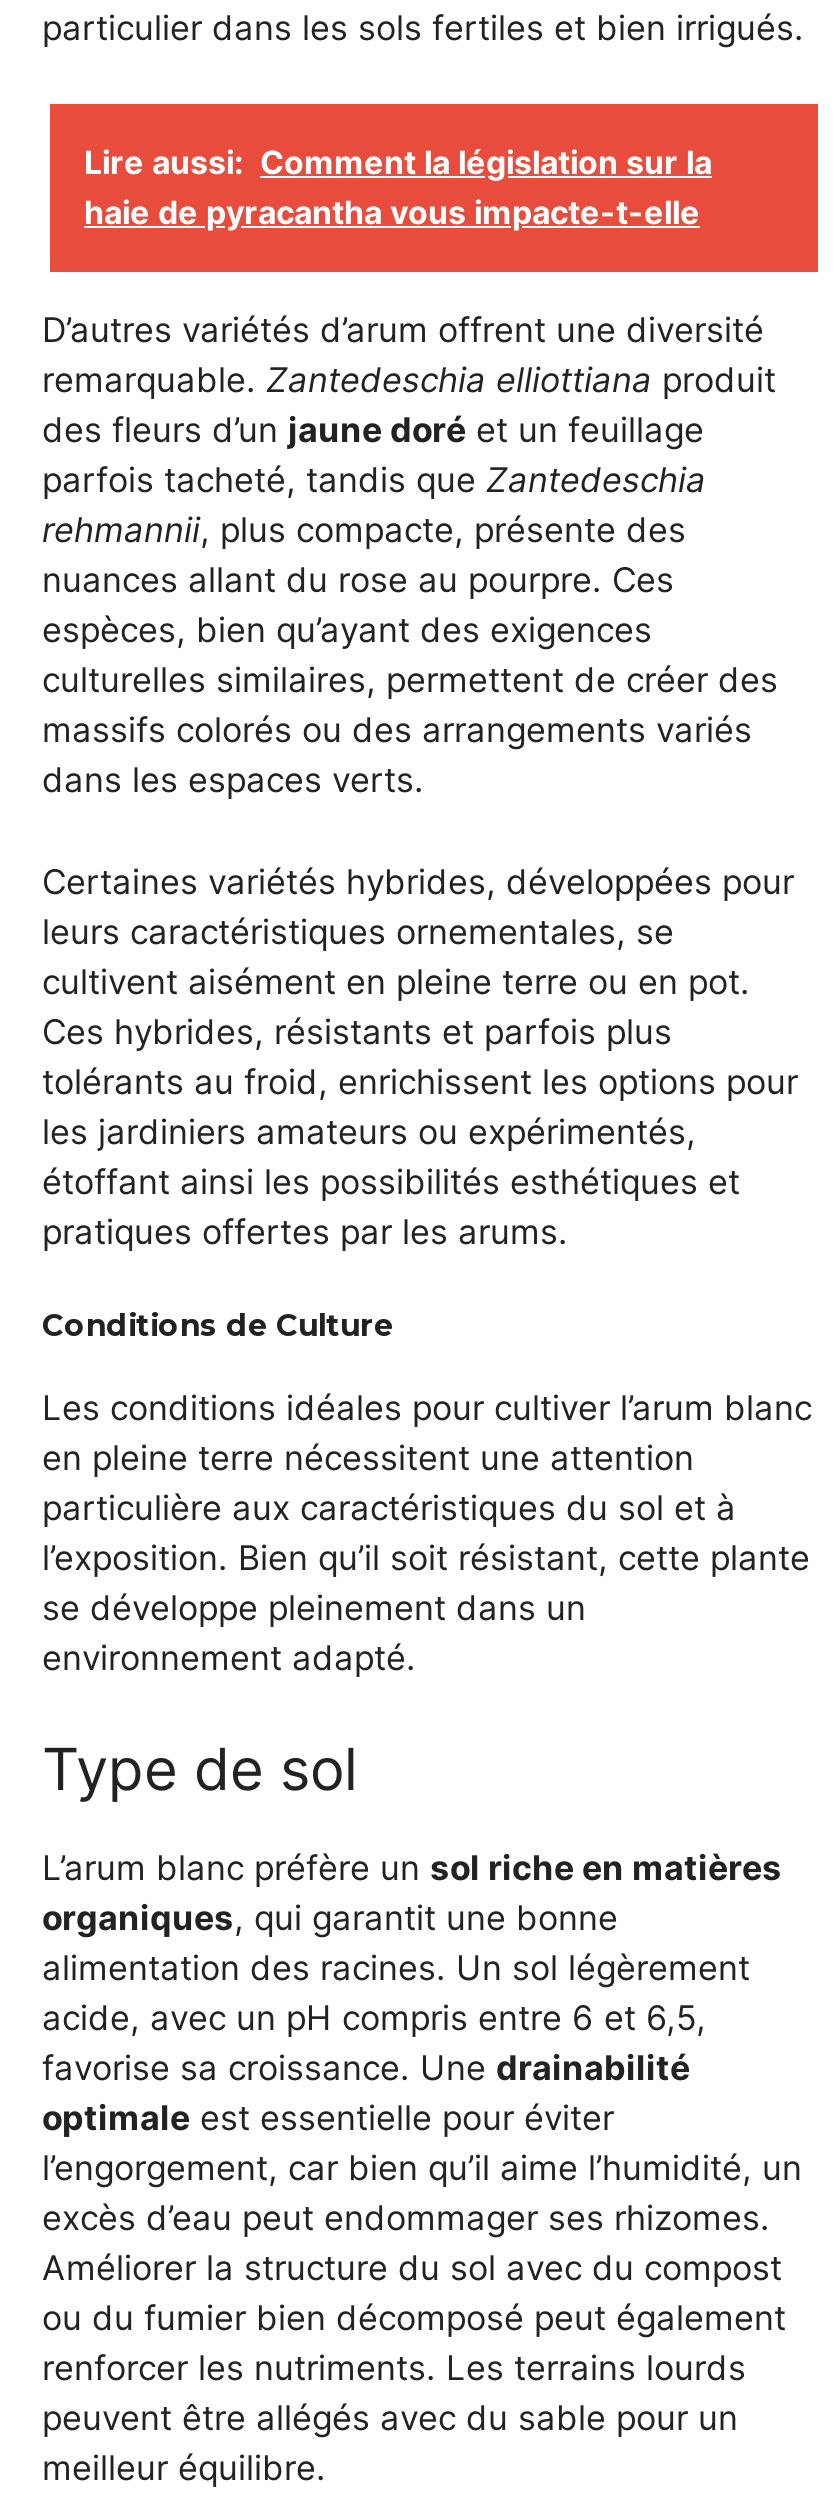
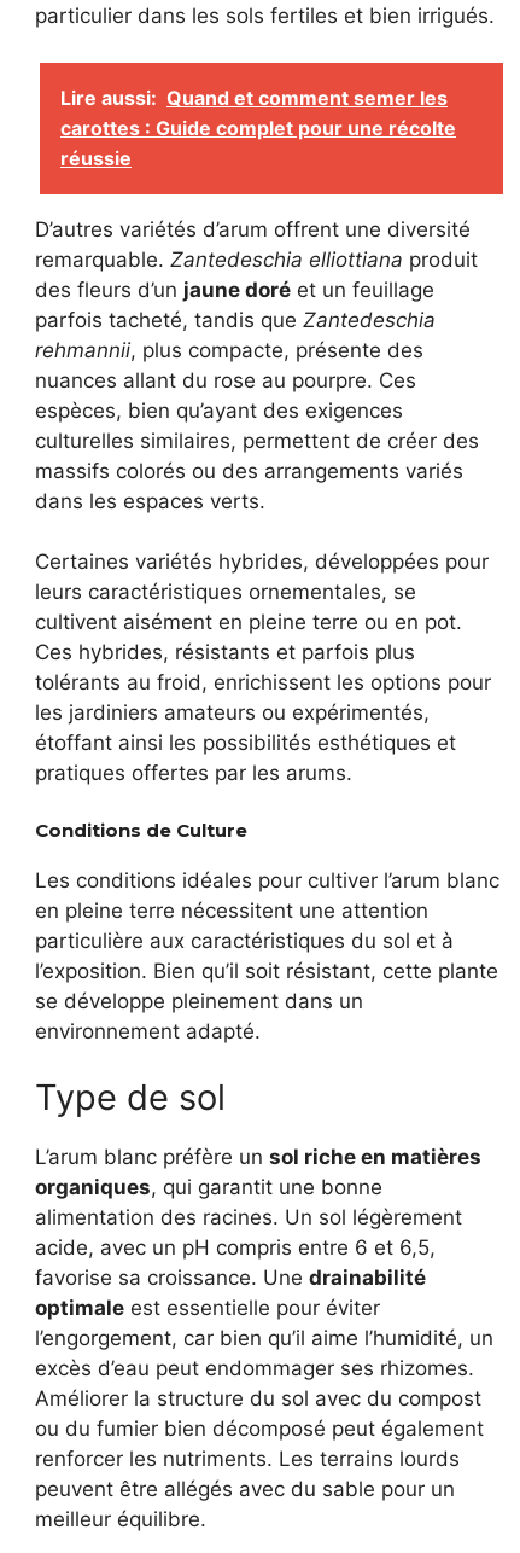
- Lire aussi: Comment la législation sur la
- haie de pyracantha vous impacte-t-elle
+ Lire aussi: Quand et comment semer les
+ carottes : Guide complet pour une récolte
+ réussie
